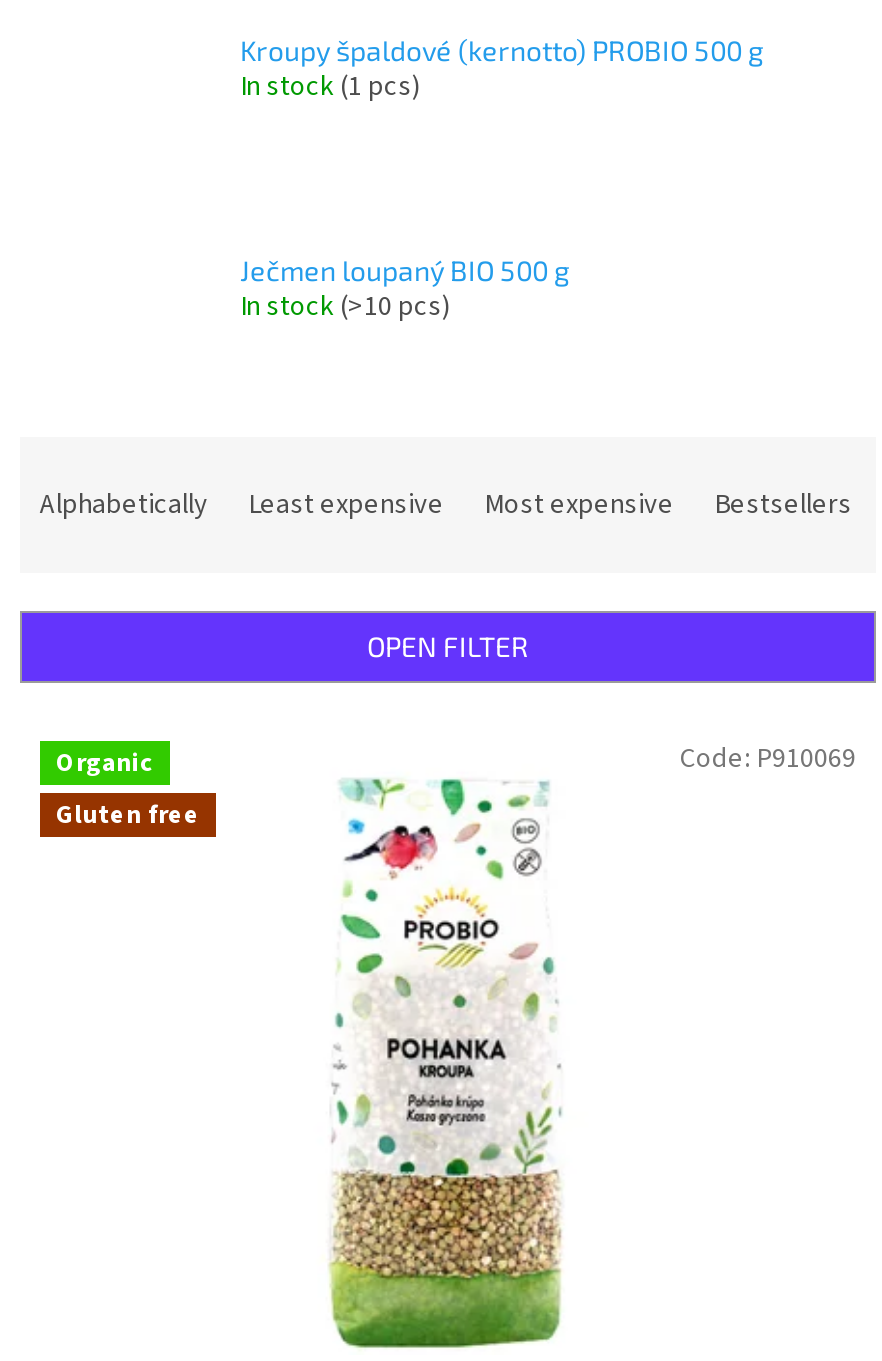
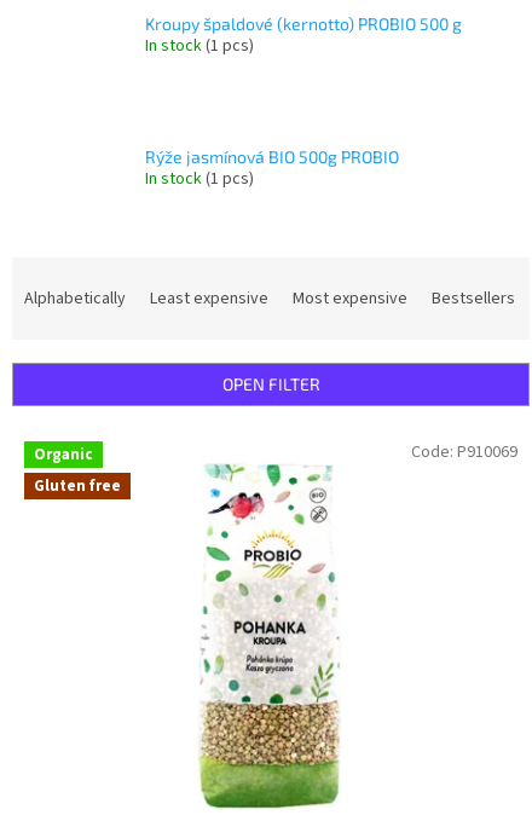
- Ječmen loupaný BIO 500 g
+ Rýže jasmínová BIO 500g PROBIO

- In stock (>10 pcs)
+ In stock (1 pcs)
